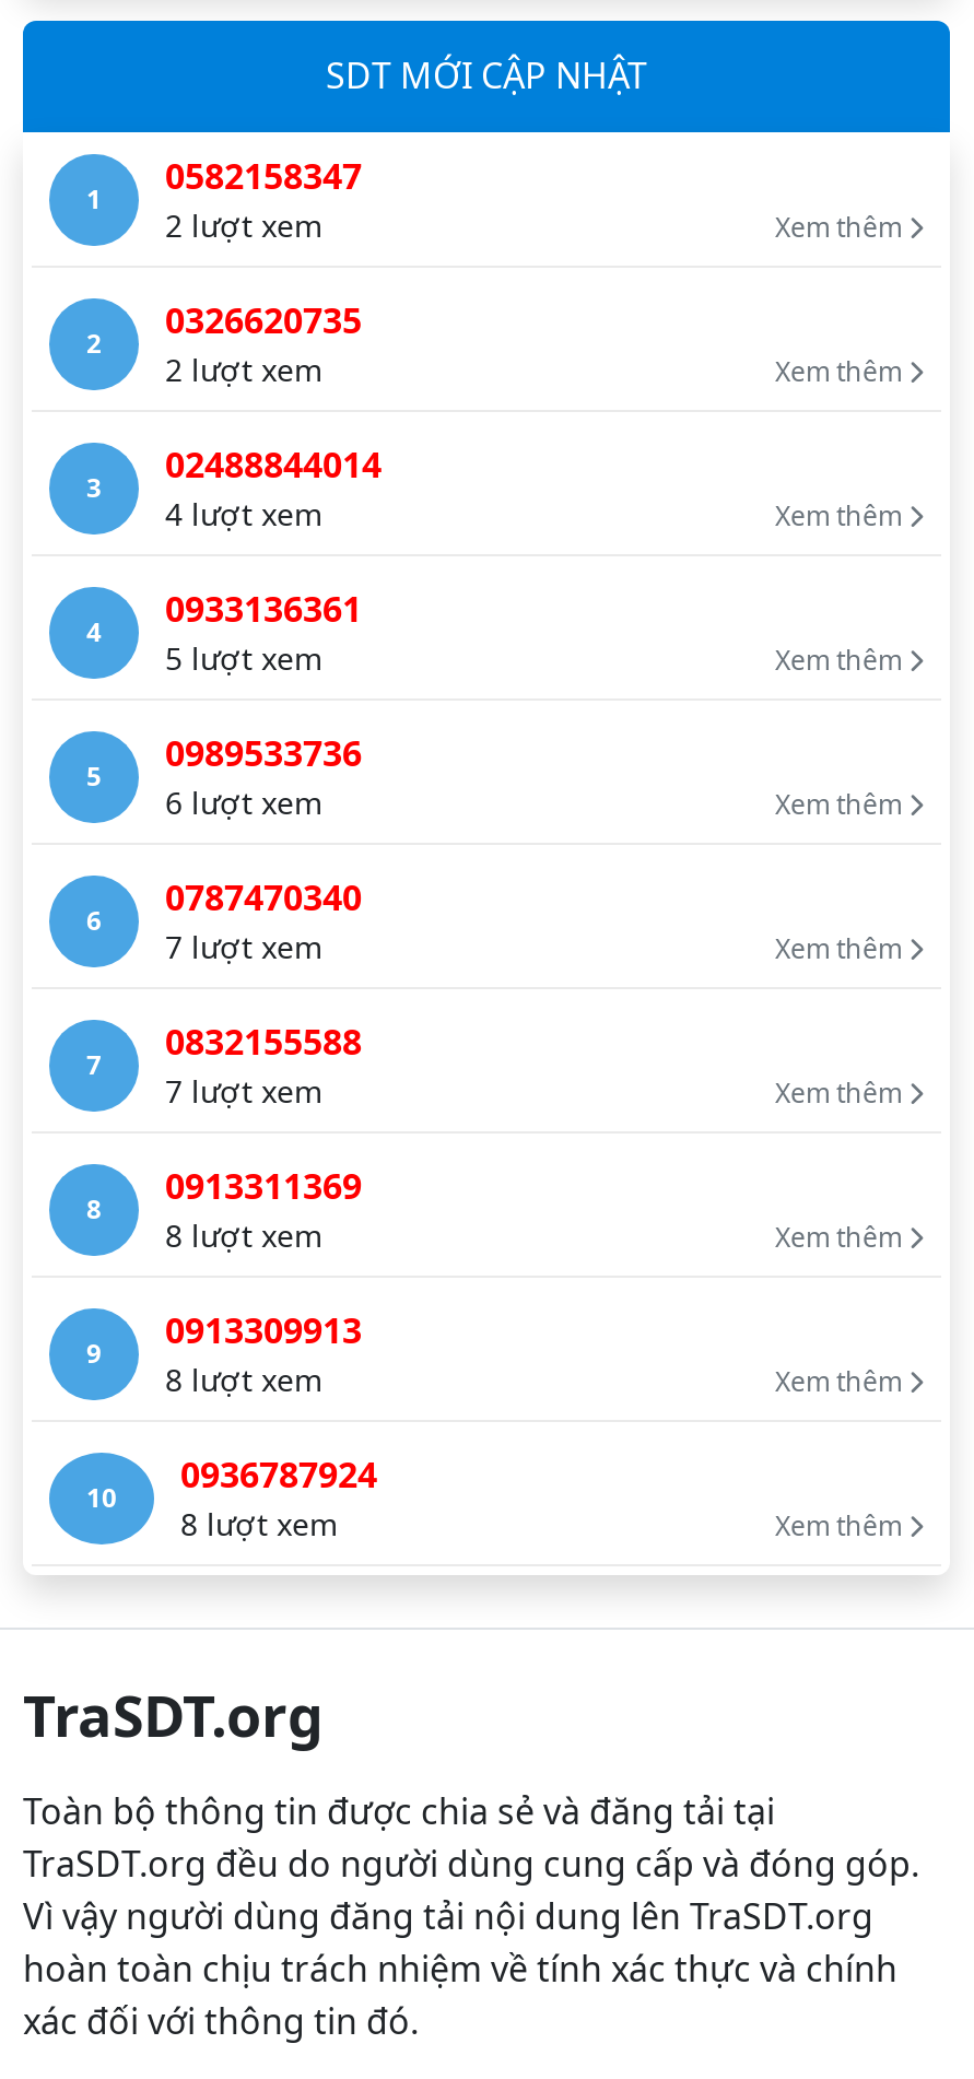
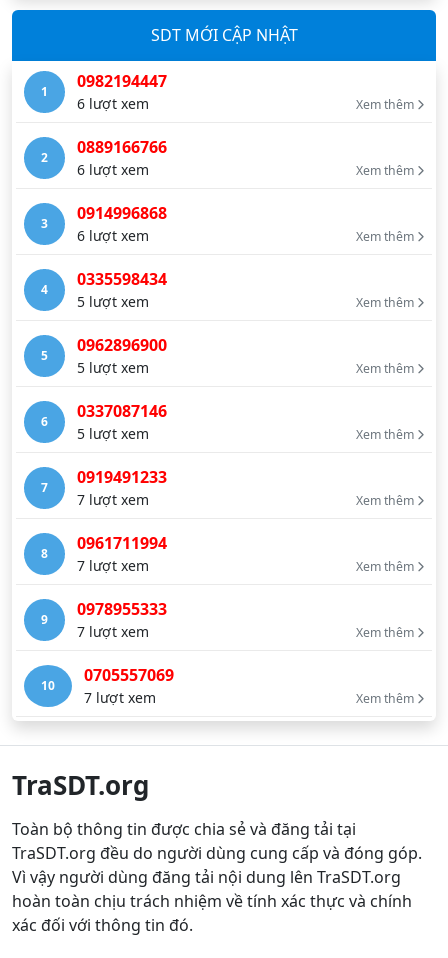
- 1 0582158347
+ 1 0982194447

- 2 lượt xem
+ 6 lượt xem

- 2 0326620735
+ 2 0889166766

- 2 lượt xem
+ 6 lượt xem

- 3 02488844014
+ 3 0914996868

- 4 lượt xem
+ 6 lượt xem

- 4 0933136361
+ 4 0335598434

- 5 0989533736
+ 5 0962896900

- 6 lượt xem
+ 5 lượt xem

- 6 0787470340
+ 6 0337087146

- 7 lượt xem
+ 5 lượt xem

- 7 0832155588
+ 7 0919491233

- 8 0913311369
+ 8 0961711994

- 8 lượt xem
+ 7 lượt xem

- 9 0913309913
+ 9 0978955333

- 8 lượt xem
+ 7 lượt xem

- 10 0936787924
+ 10 0705557069

- 8 lượt xem
+ 7 lượt xem
